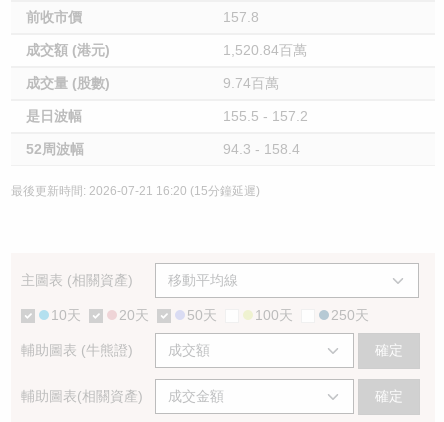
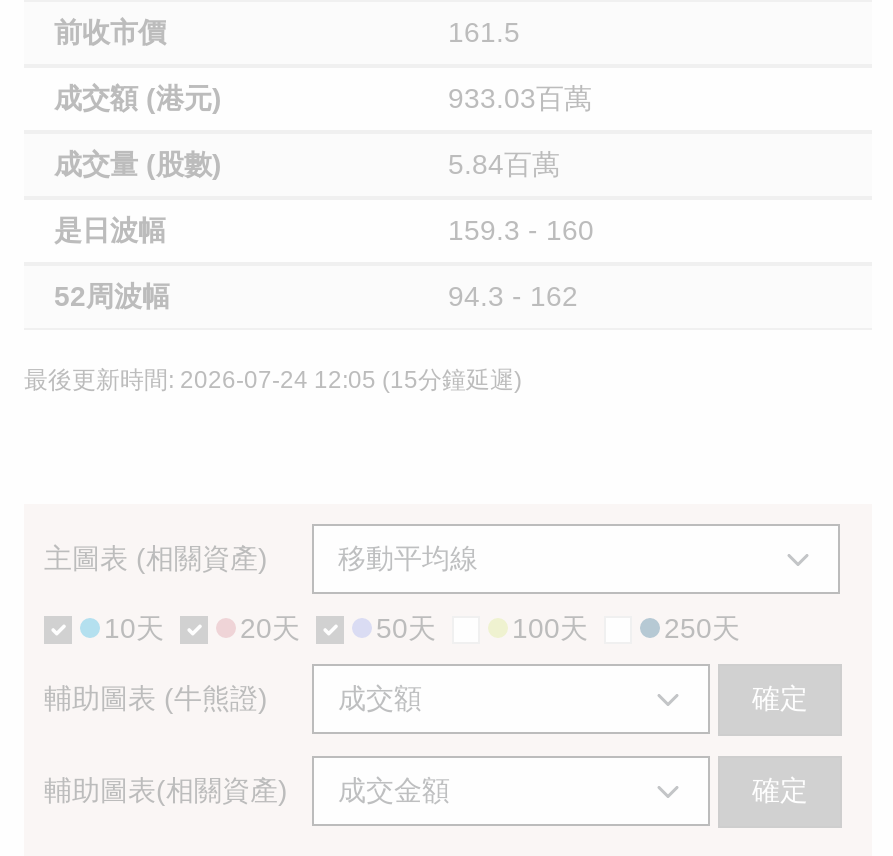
- 157.8
+ 161.5

- 1,520.84百萬
+ 933.03百萬

- 9.74百萬
+ 5.84百萬

- 155.5 - 157.2
+ 159.3 - 160

- 94.3 - 158.4
+ 94.3 - 162

- 最後更新時間: 2026-07-21 16:20 (15分鐘延遲)
+ 最後更新時間: 2026-07-24 12:05 (15分鐘延遲)
